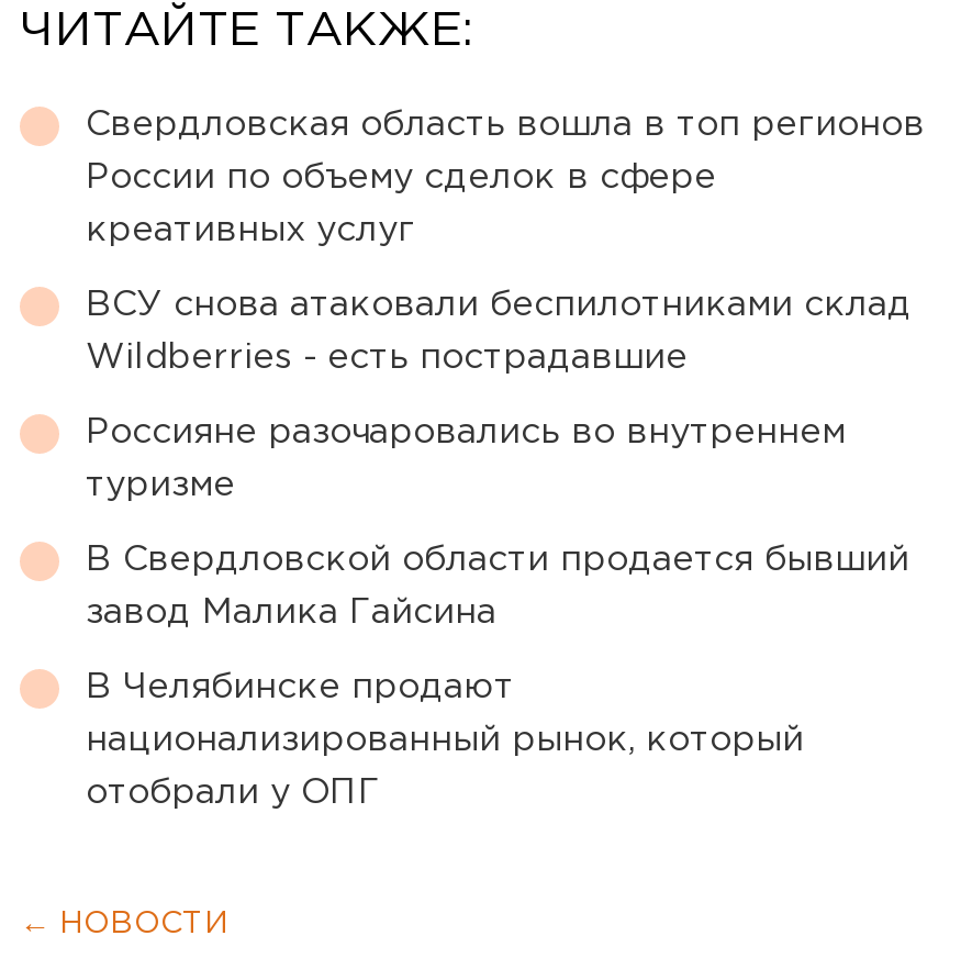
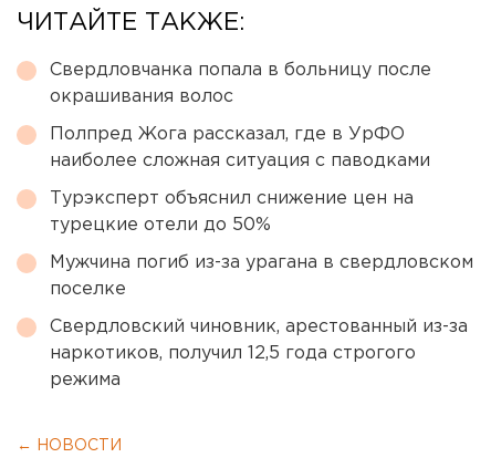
- Свердловская область вошла в топ регионов
- России по объему сделок в сфере
- креативных услуг
- ВСУ снова атаковали беспилотниками склад
- Wildberries - есть пострадавшие
- Россияне разочаровались во внутреннем
- туризме
- В Свердловской области продается бывший
- завод Малика Гайсина
- В Челябинске продают
- национализированный рынок, который
- отобрали у ОПГ
+ Свердловчанка попала в больницу после
+ окрашивания волос
+ Полпред Жога рассказал, где в УрФО
+ наиболее сложная ситуация с паводками
+ Турэксперт объяснил снижение цен на
+ турецкие отели до 50%
+ Мужчина погиб из-за урагана в свердловском
+ поселке
+ Свердловский чиновник, арестованный из-за
+ наркотиков, получил 12,5 года строгого
+ режима
